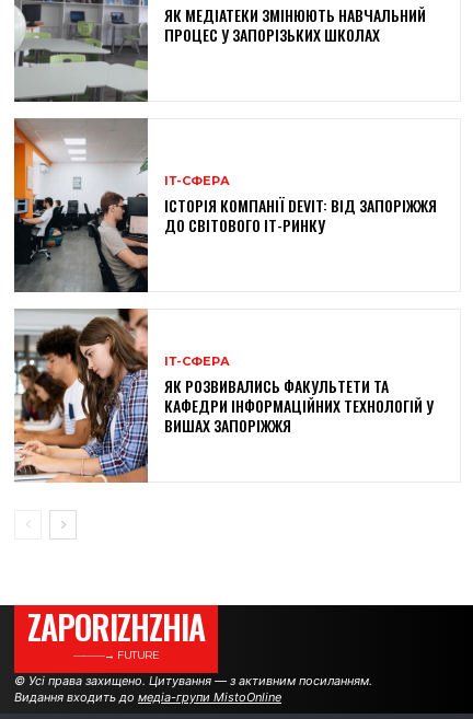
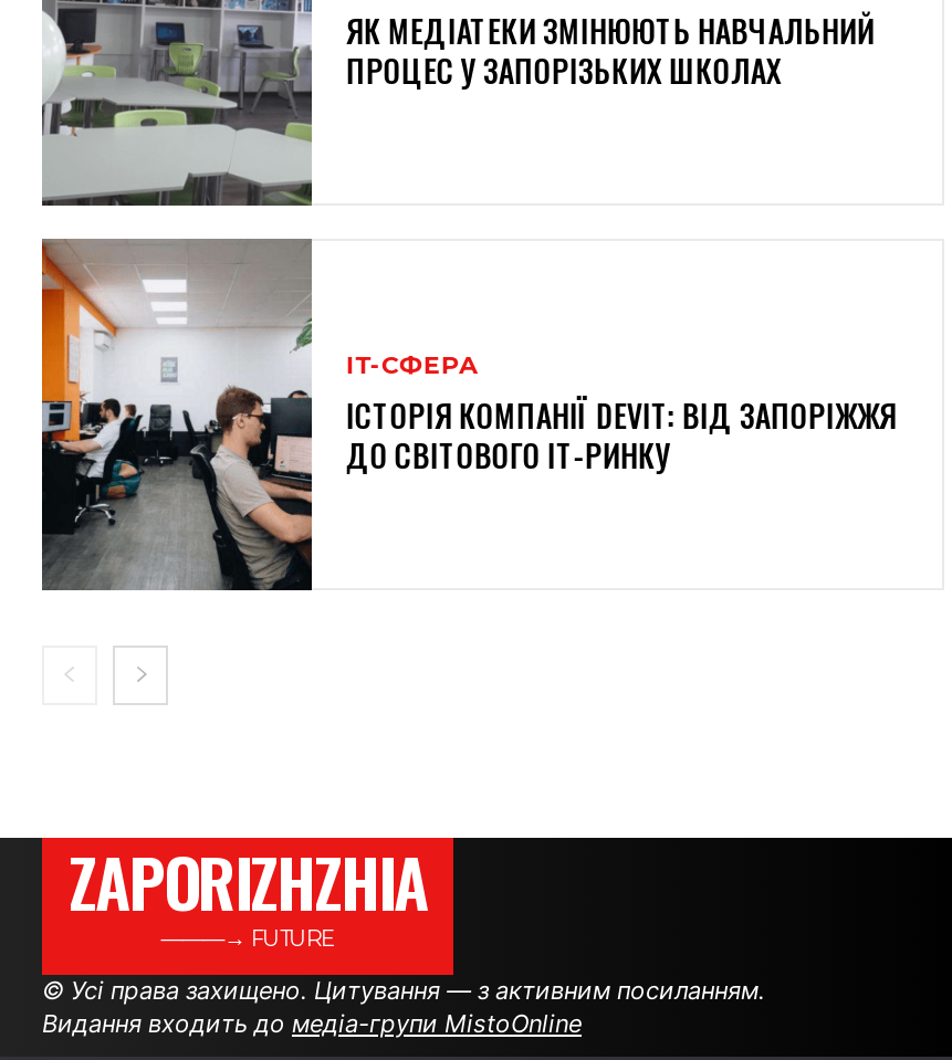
- [image]
- ІТ-СФЕРА
- ЯК РОЗВИВАЛИСЬ ФАКУЛЬТЕТИ ТА
- КАФЕДРИ ІНФОРМАЦІЙНИХ ТЕХНОЛОГІЙ У
- ВИШАХ ЗАПОРІЖЖЯ
